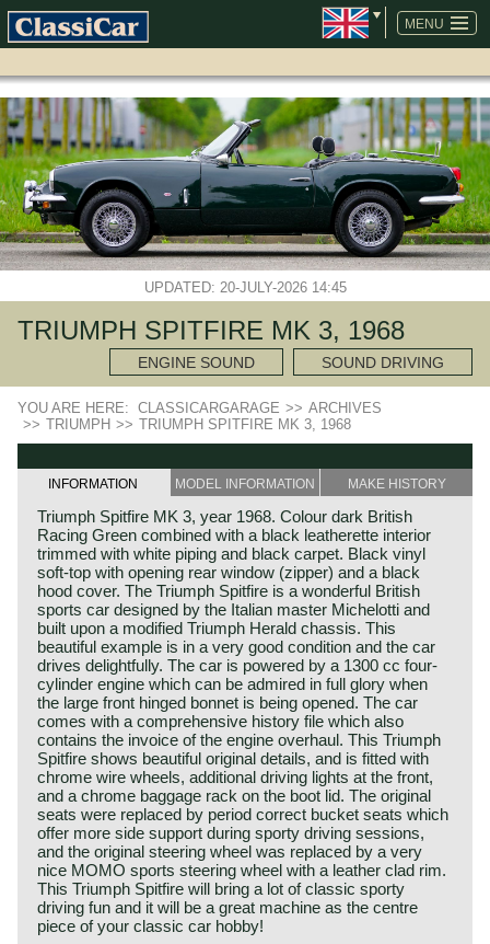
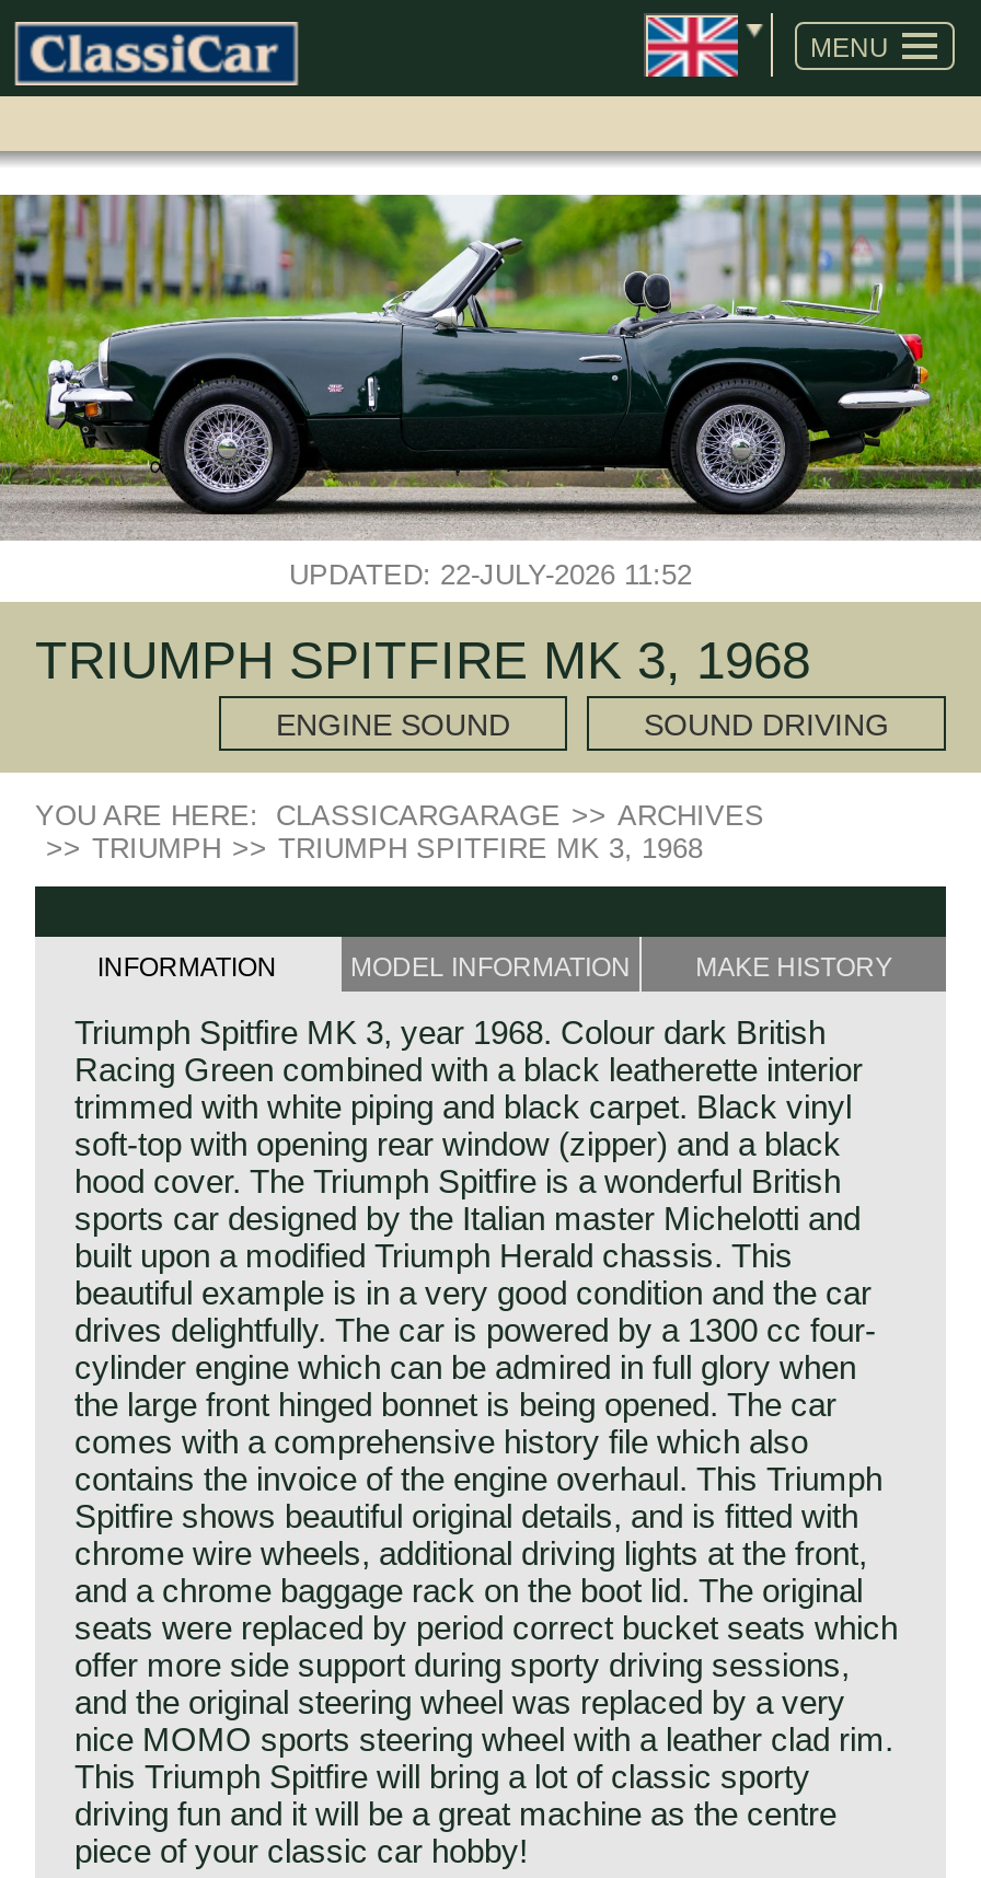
- UPDATED: 20-JULY-2026 14:45
+ UPDATED: 22-JULY-2026 11:52
